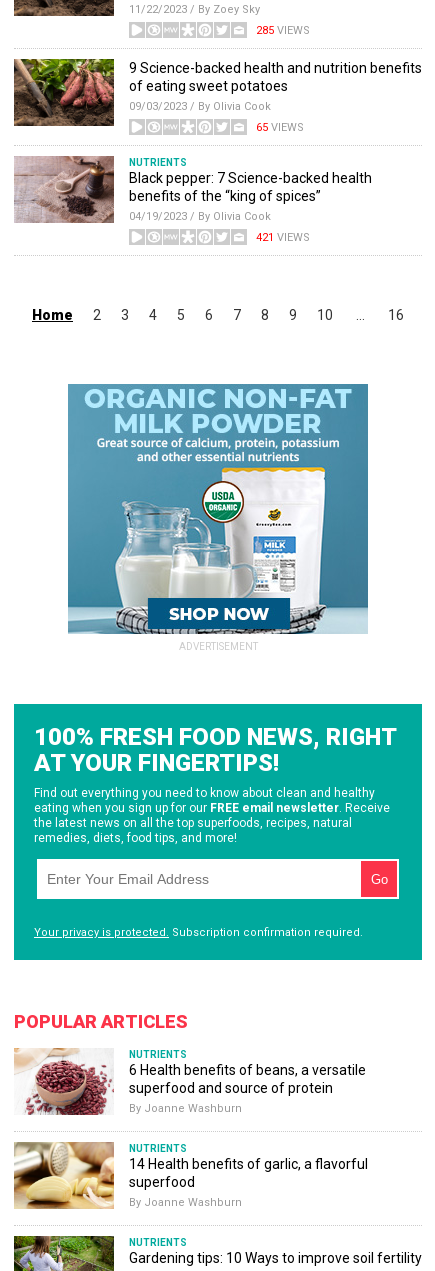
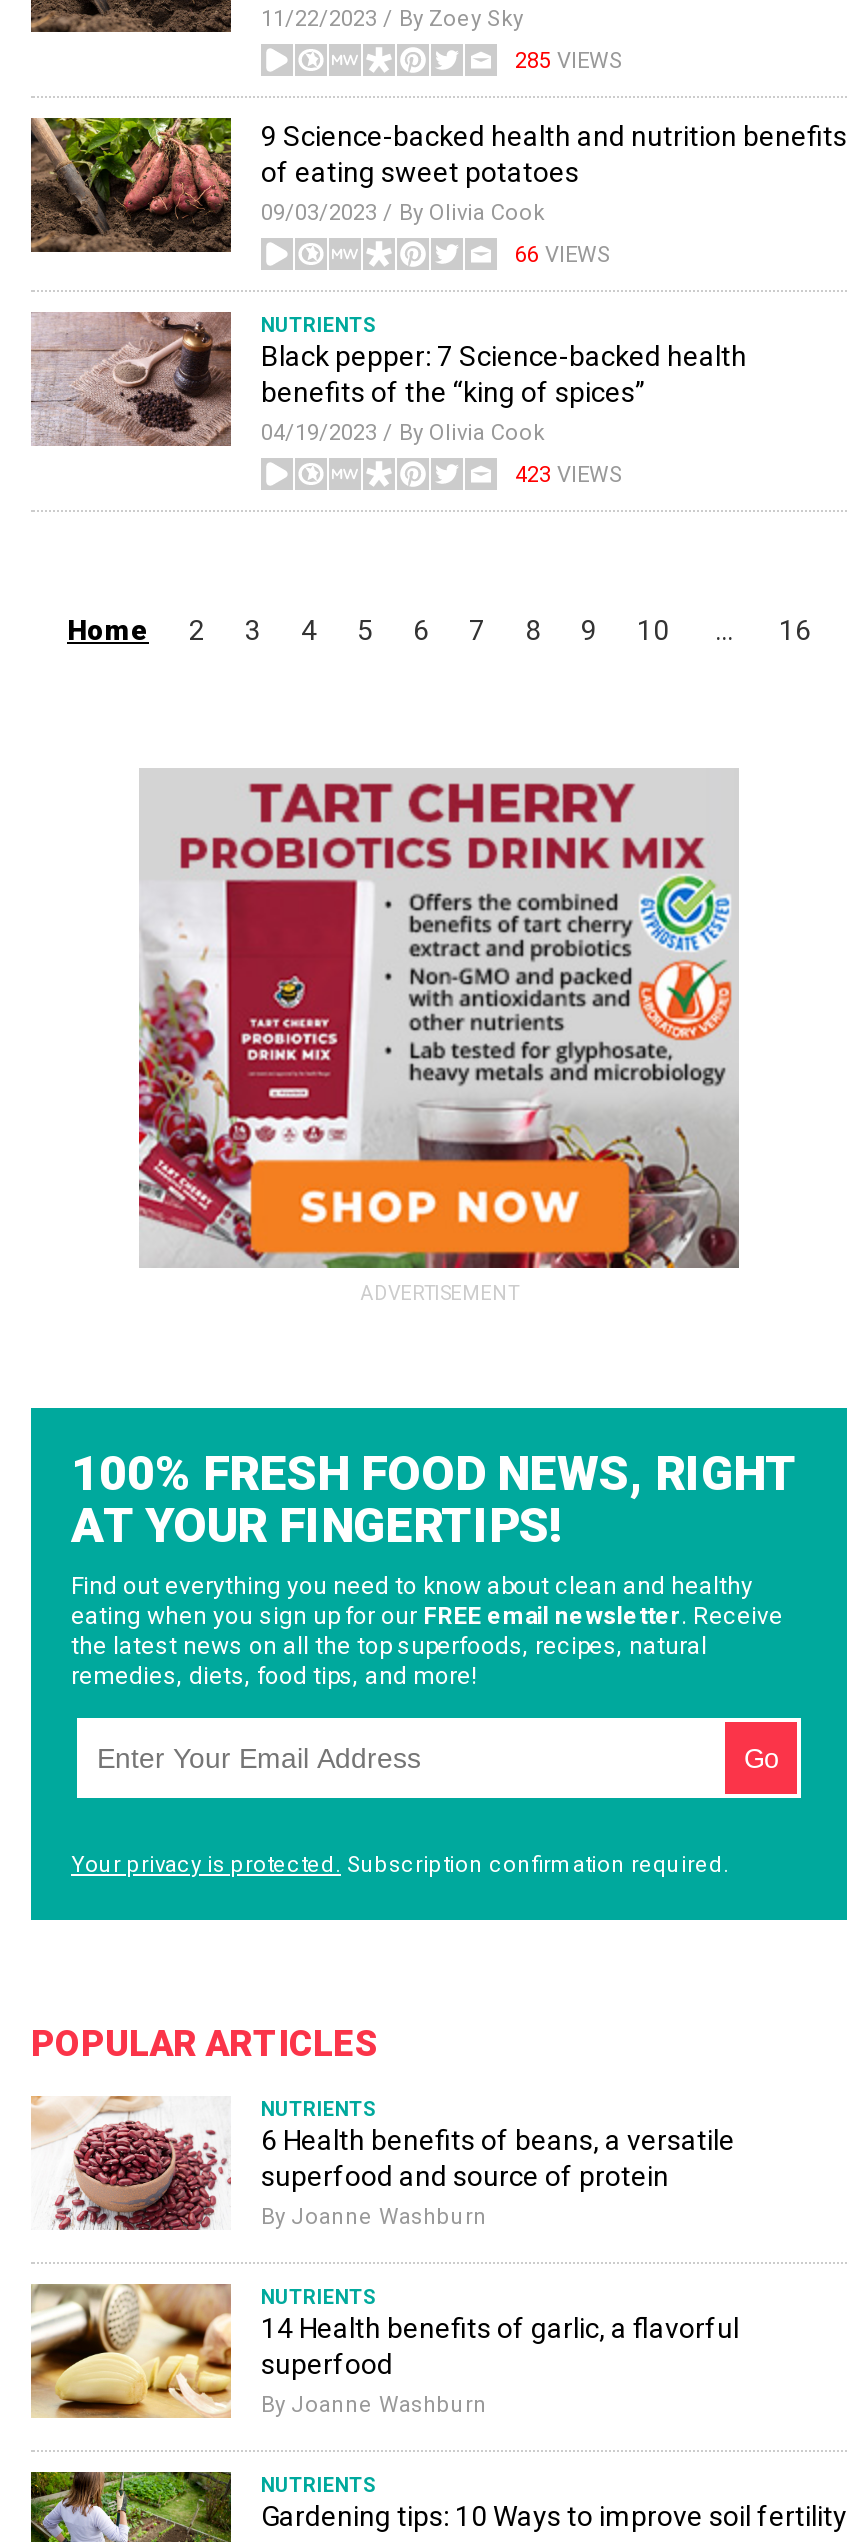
- 65 VIEWS
+ 66 VIEWS

- 421 VIEWS
+ 423 VIEWS

- [image]
+ [image]
